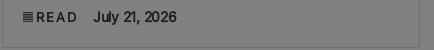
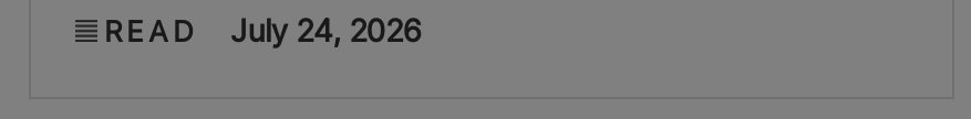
- READ July 21, 2026
+ READ July 24, 2026
